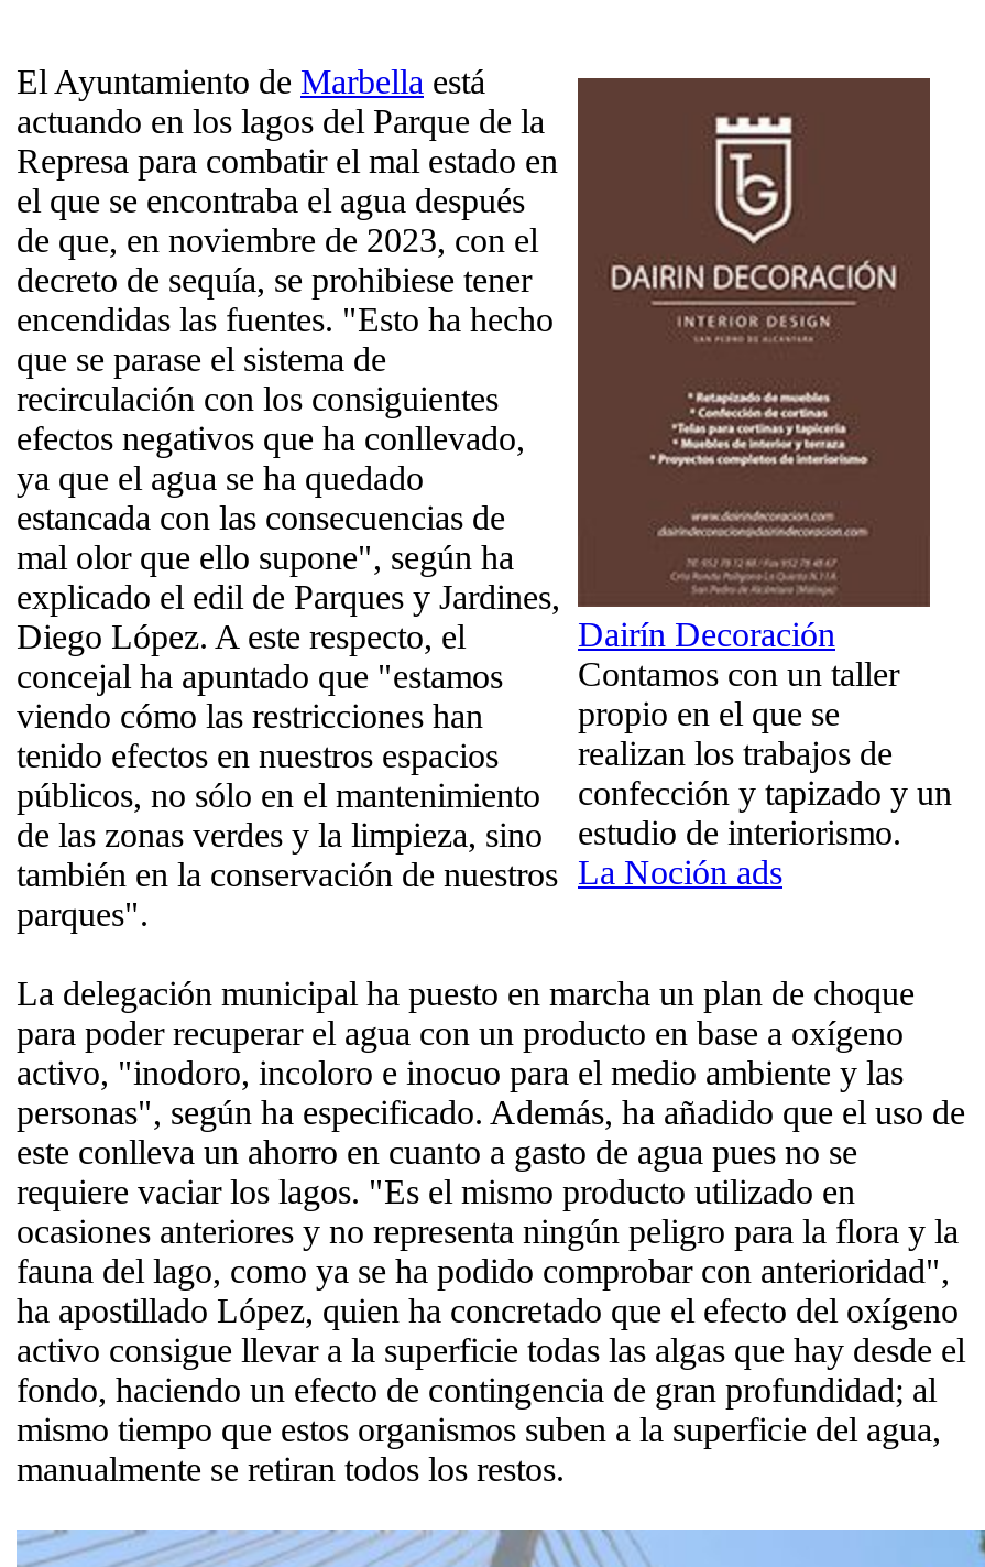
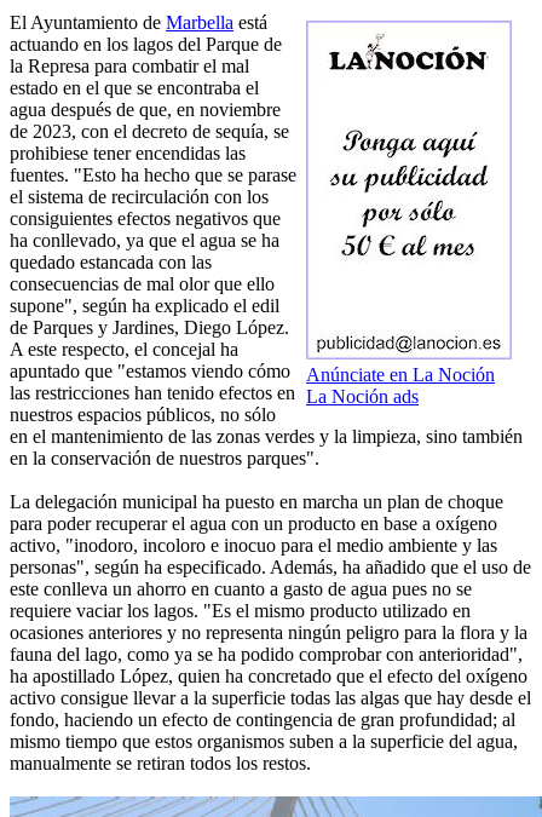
- [image]
+ [image]

- Dairín Decoración
- Contamos con un taller
- propio en el que se
- realizan los trabajos de
- confección y tapizado y un
- estudio de interiorismo.
+ Anúnciate en La Noción

moved up: La Noción ads
